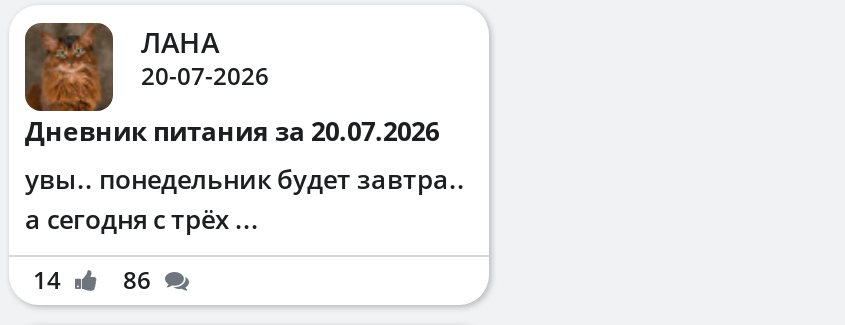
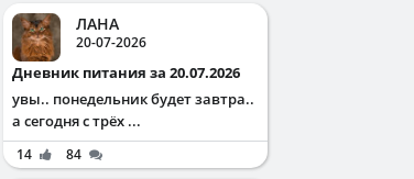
- 14 86
+ 14 84
